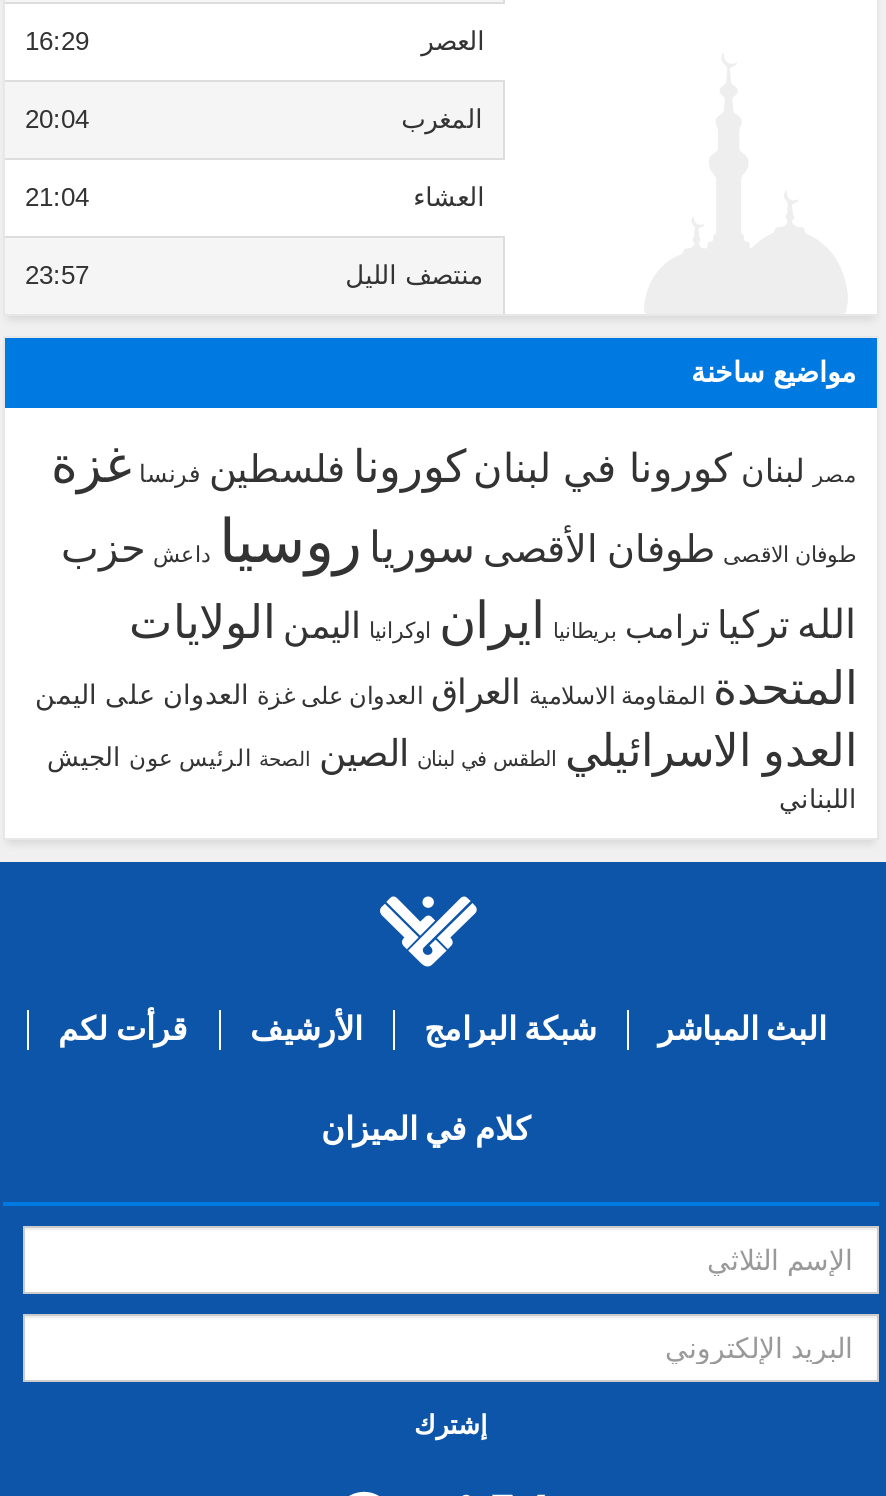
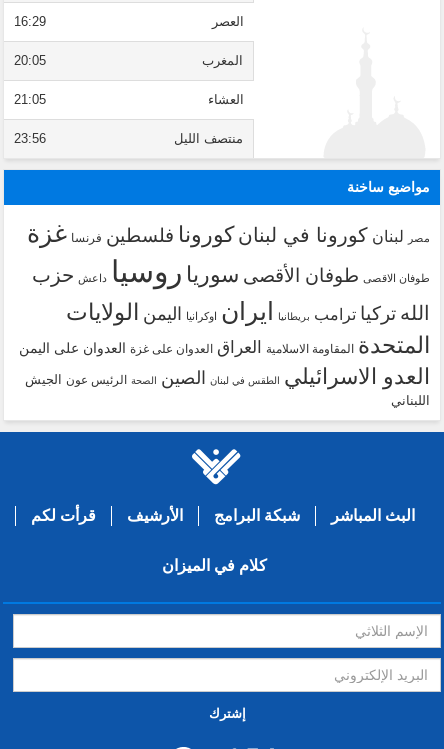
- 20:04
+ 20:05

- 21:04
+ 21:05

- 23:57
+ 23:56
